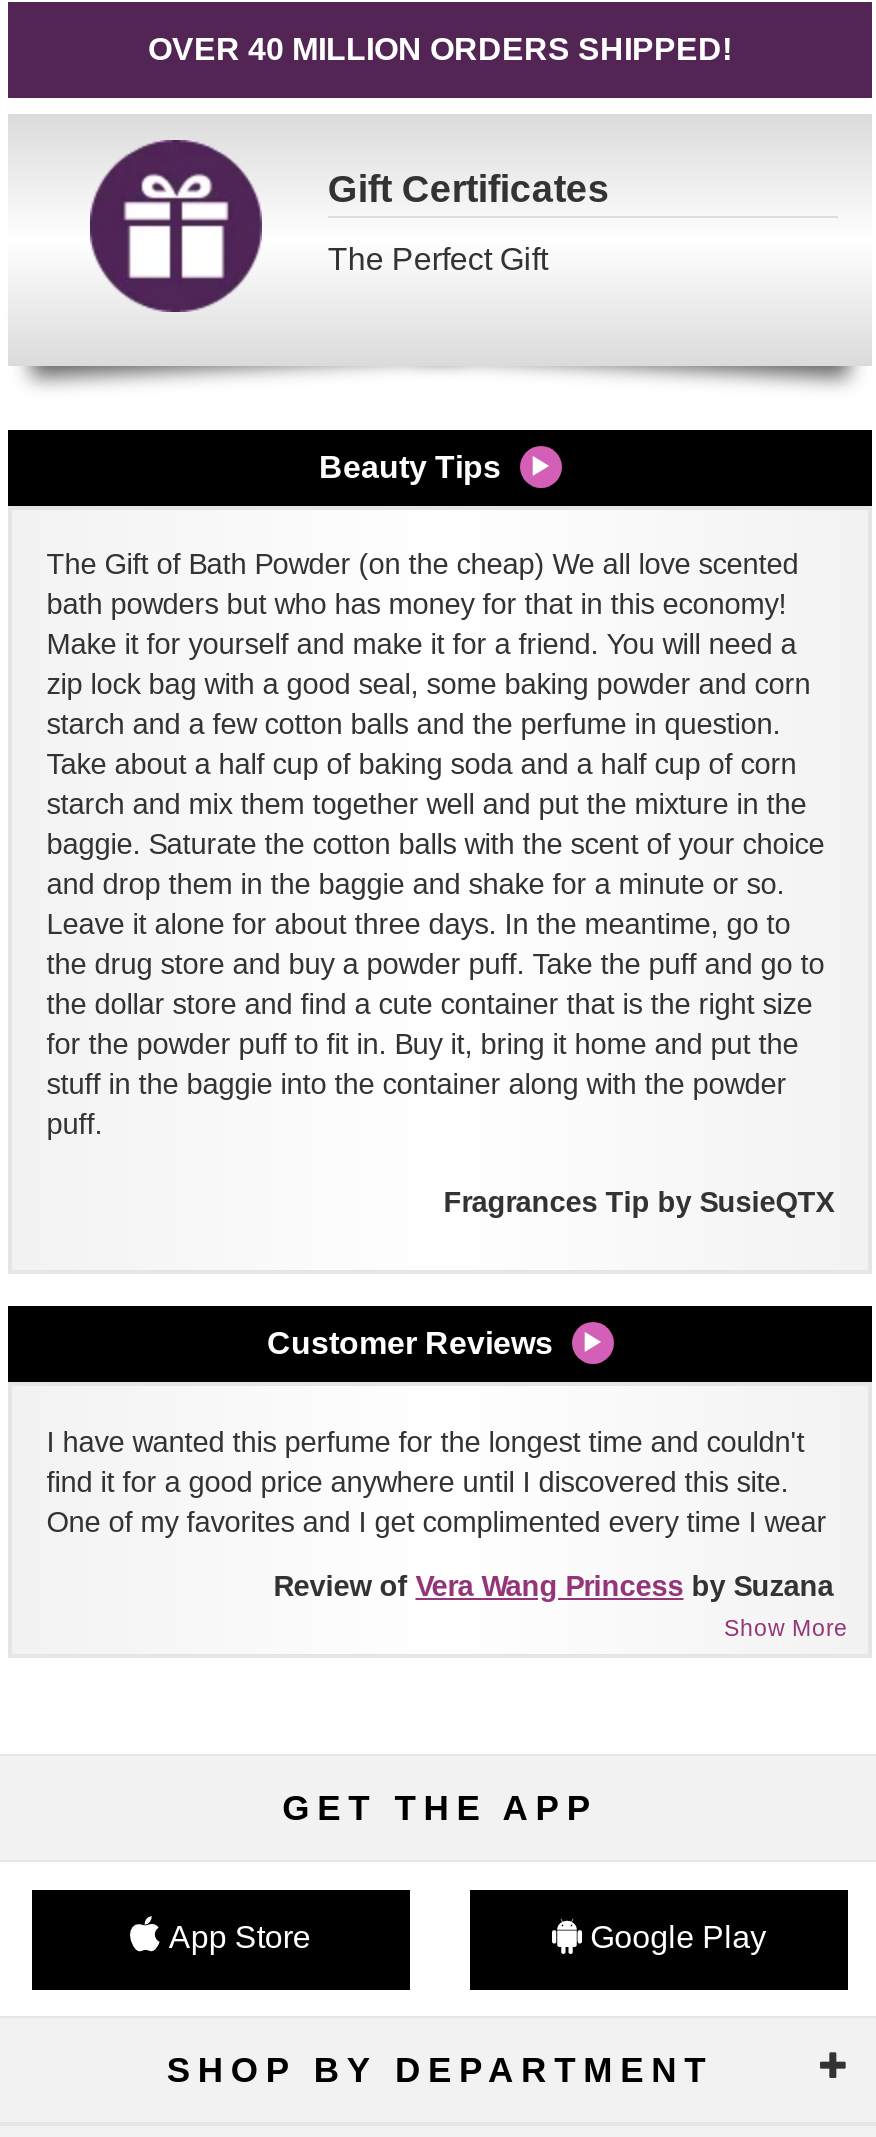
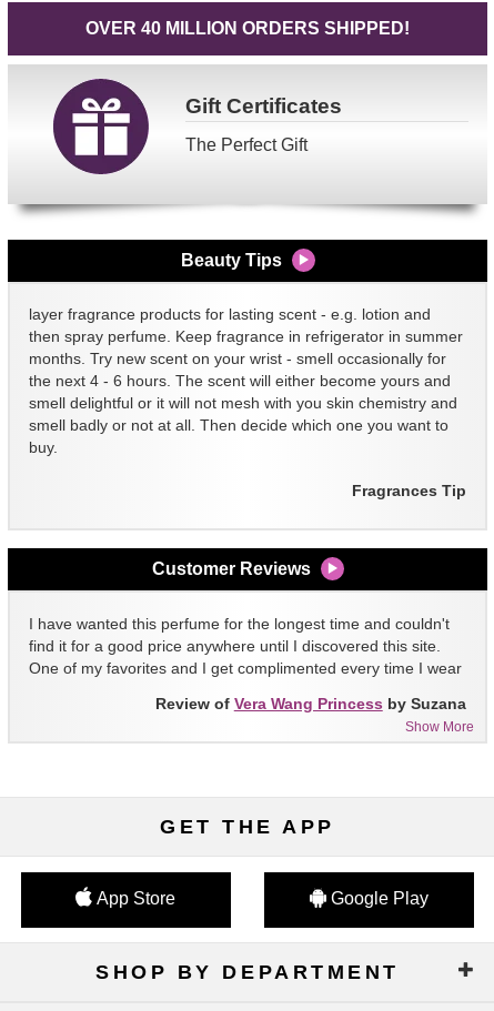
- The Gift of Bath Powder (on the cheap) We all love scented
- bath powders but who has money for that in this economy!
- Make it for yourself and make it for a friend. You will need a
- zip lock bag with a good seal, some baking powder and corn
- starch and a few cotton balls and the perfume in question.
- Take about a half cup of baking soda and a half cup of corn
- starch and mix them together well and put the mixture in the
- baggie. Saturate the cotton balls with the scent of your choice
- and drop them in the baggie and shake for a minute or so.
- Leave it alone for about three days. In the meantime, go to
- the drug store and buy a powder puff. Take the puff and go to
- the dollar store and find a cute container that is the right size
- for the powder puff to fit in. Buy it, bring it home and put the
- stuff in the baggie into the container along with the powder
- puff.
+ layer fragrance products for lasting scent - e.g. lotion and
+ then spray perfume. Keep fragrance in refrigerator in summer
+ months. Try new scent on your wrist - smell occasionally for
+ the next 4 - 6 hours. The scent will either become yours and
+ smell delightful or it will not mesh with you skin chemistry and
+ smell badly or not at all. Then decide which one you want to
+ buy.

- Fragrances Tip by SusieQTX
+ Fragrances Tip
